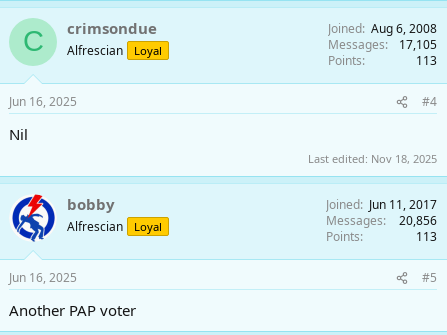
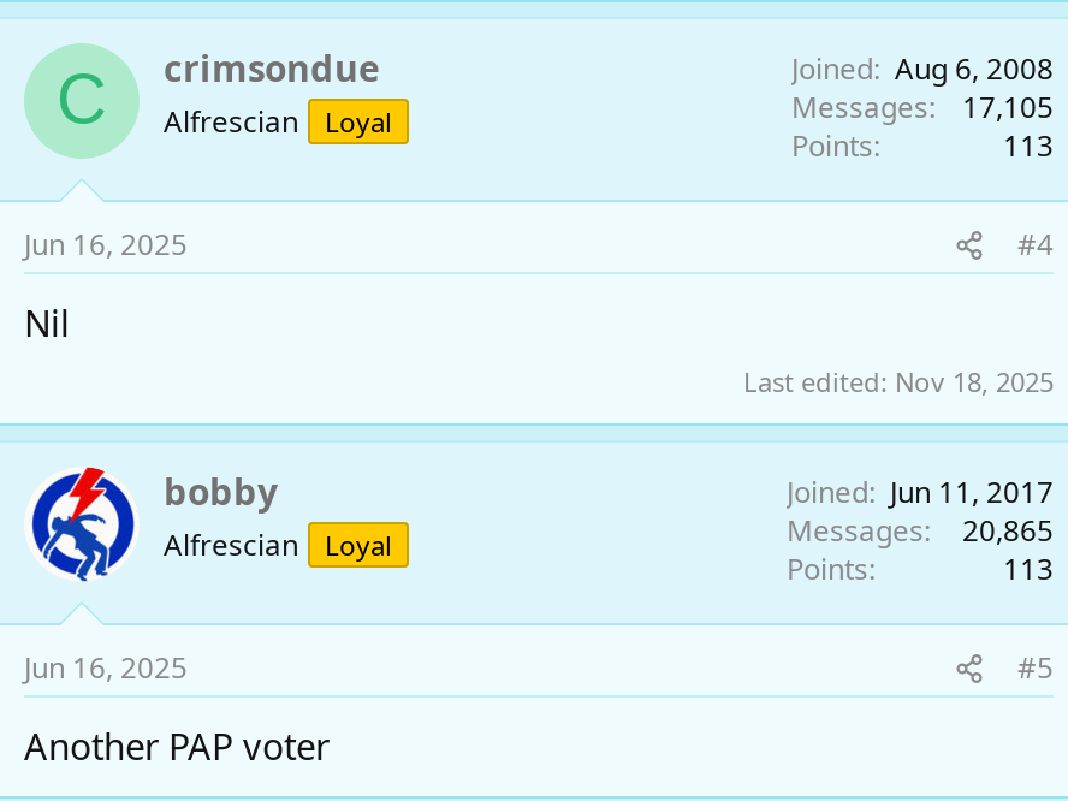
- Messages 20,856
+ Messages 20,865
